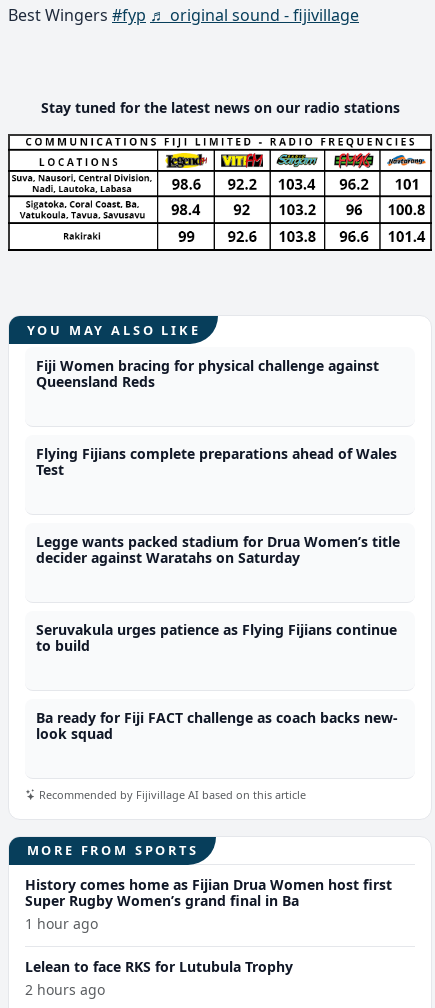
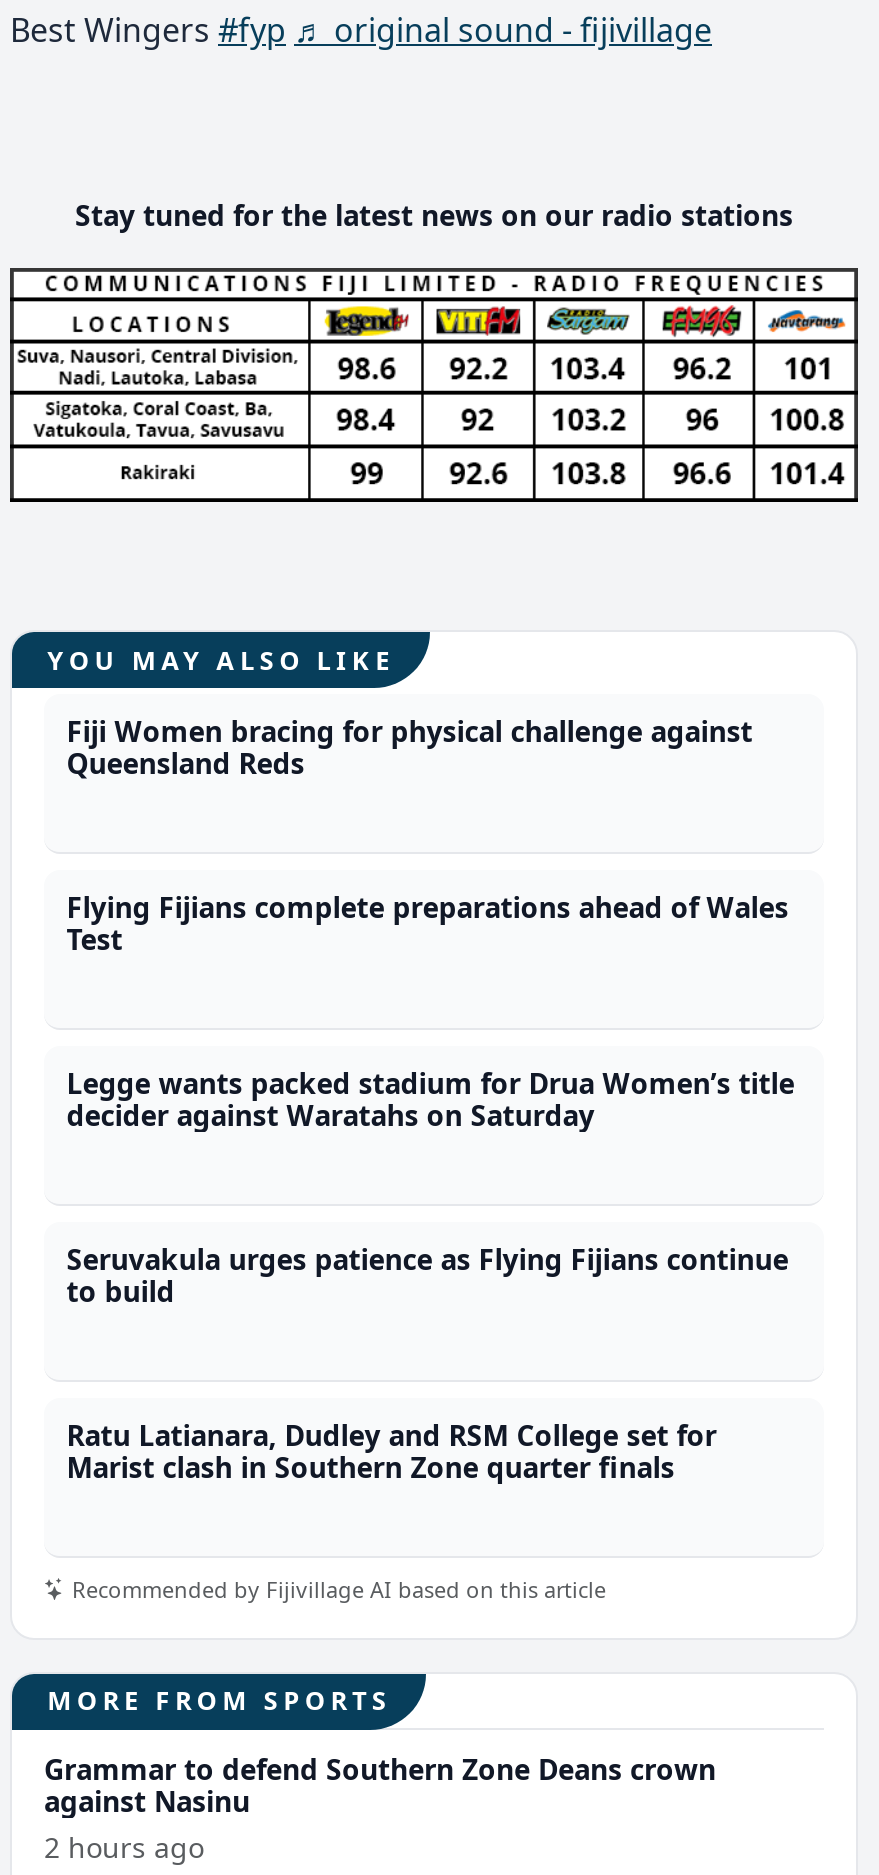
- Ba ready for Fiji FACT challenge as coach backs new-
- look squad
+ Ratu Latianara, Dudley and RSM College set for
+ Marist clash in Southern Zone quarter finals

- History comes home as Fijian Drua Women host first
- Super Rugby Women’s grand final in Ba
- 1 hour ago
- Lelean to face RKS for Lutubula Trophy
+ Grammar to defend Southern Zone Deans crown
+ against Nasinu
